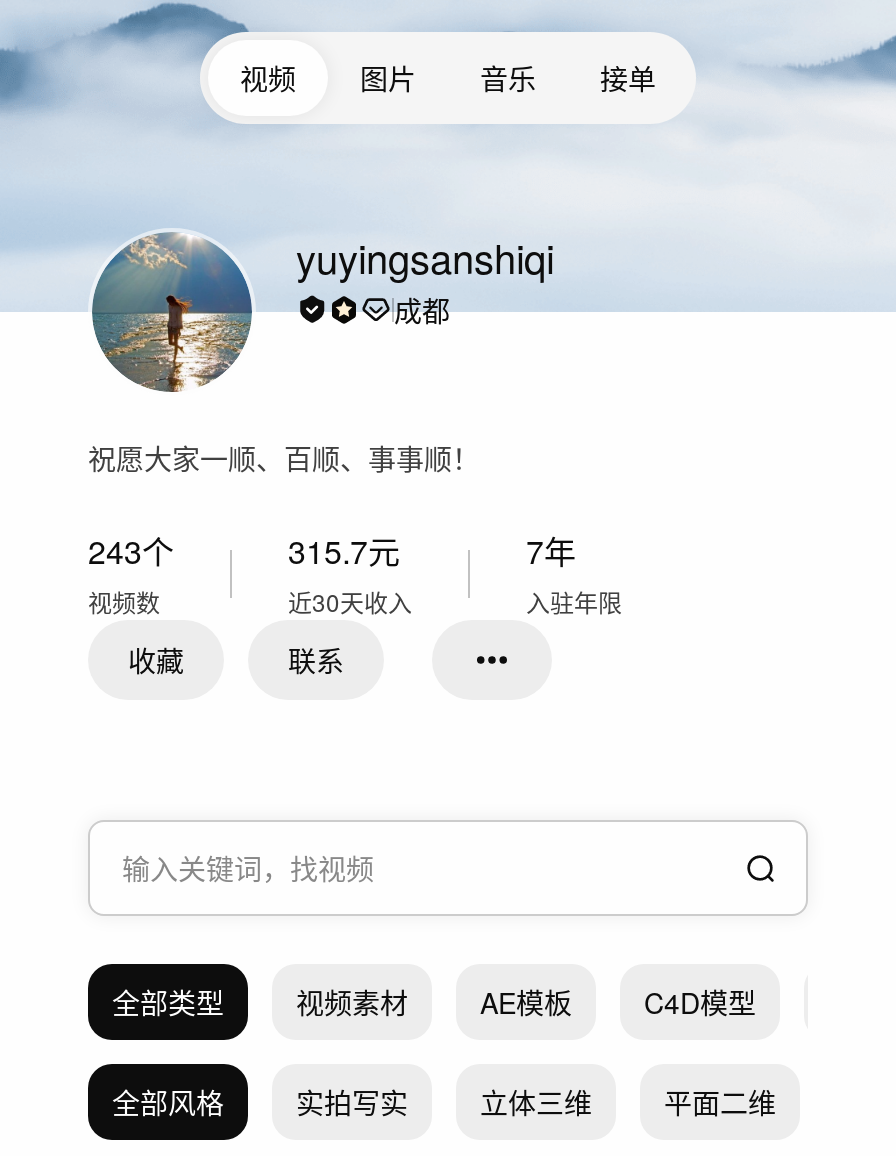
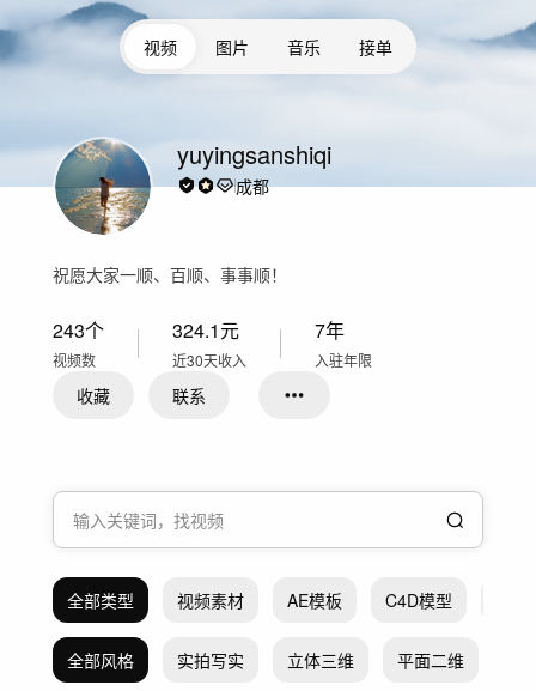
- 315.7元
+ 324.1元
